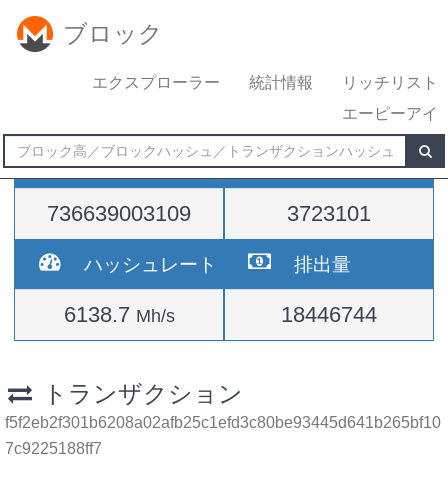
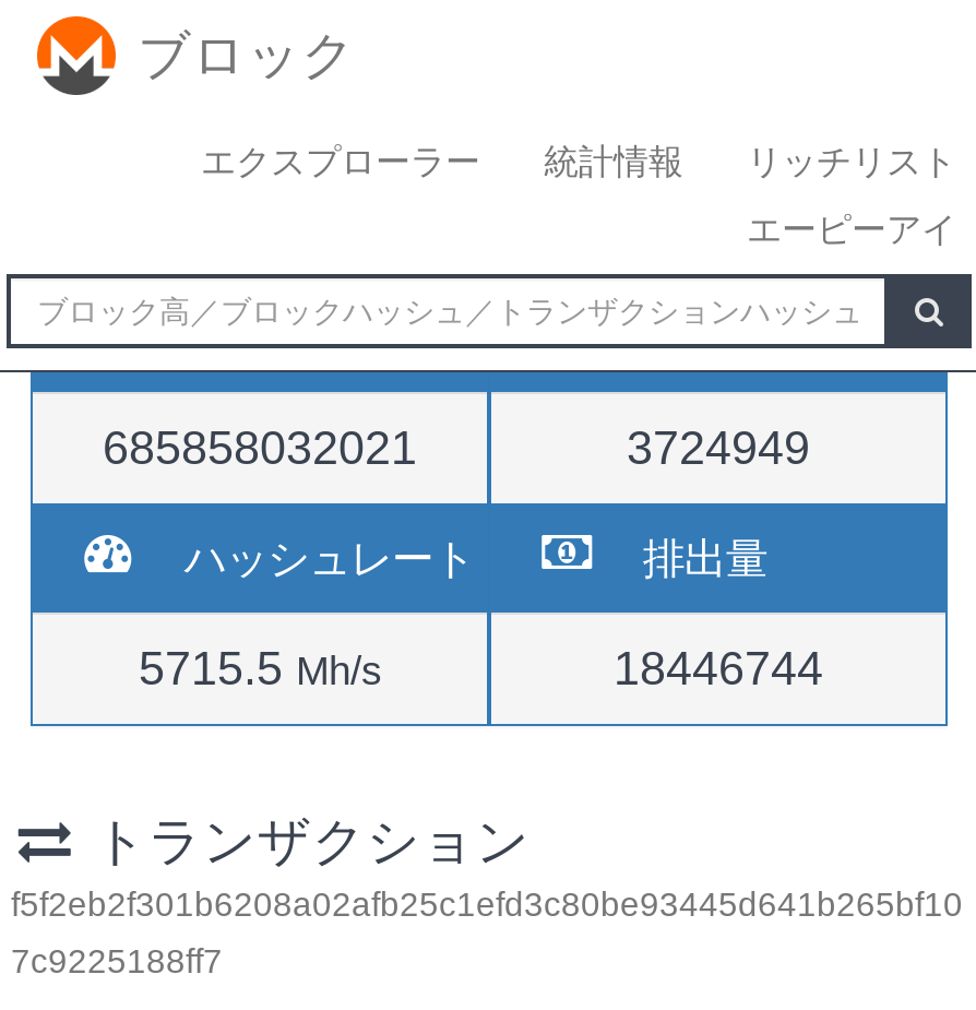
- 736639003109
+ 685858032021

- 3723101
+ 3724949

- 6138.7 Mh/s
+ 5715.5 Mh/s
